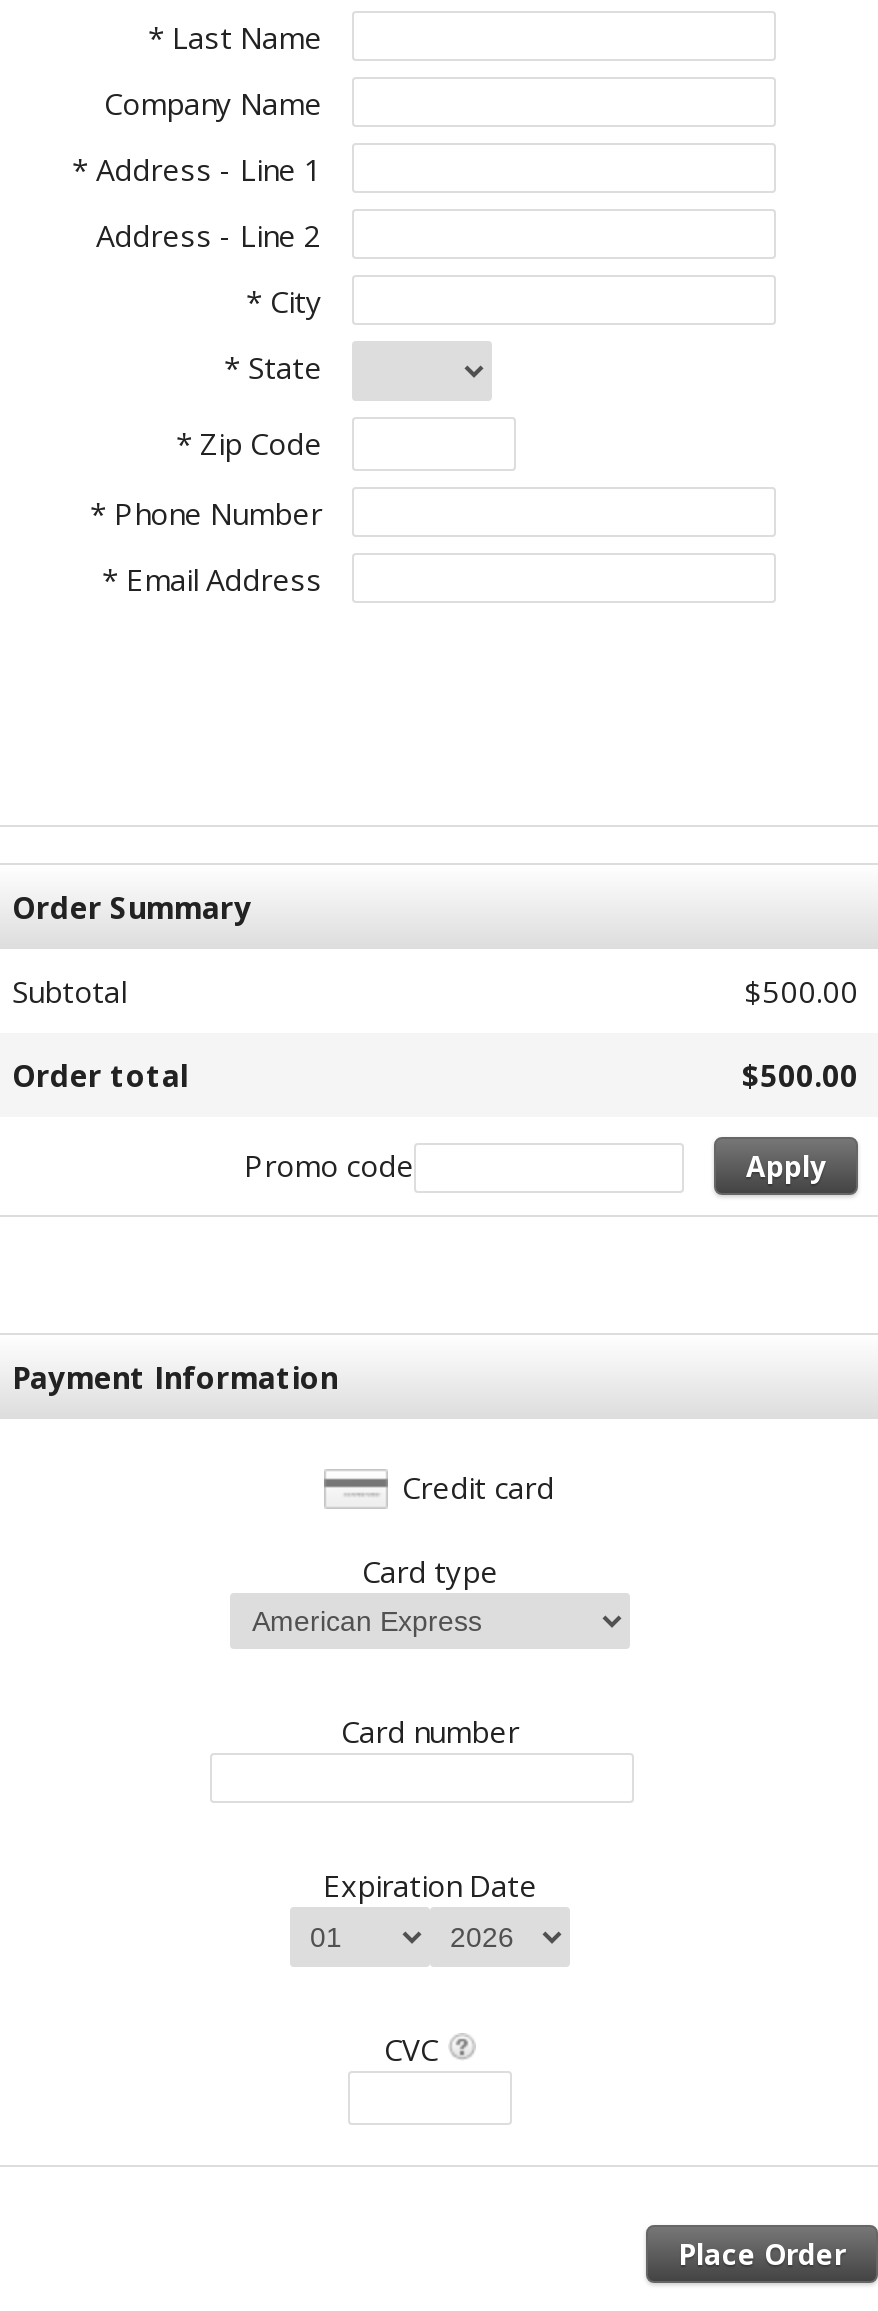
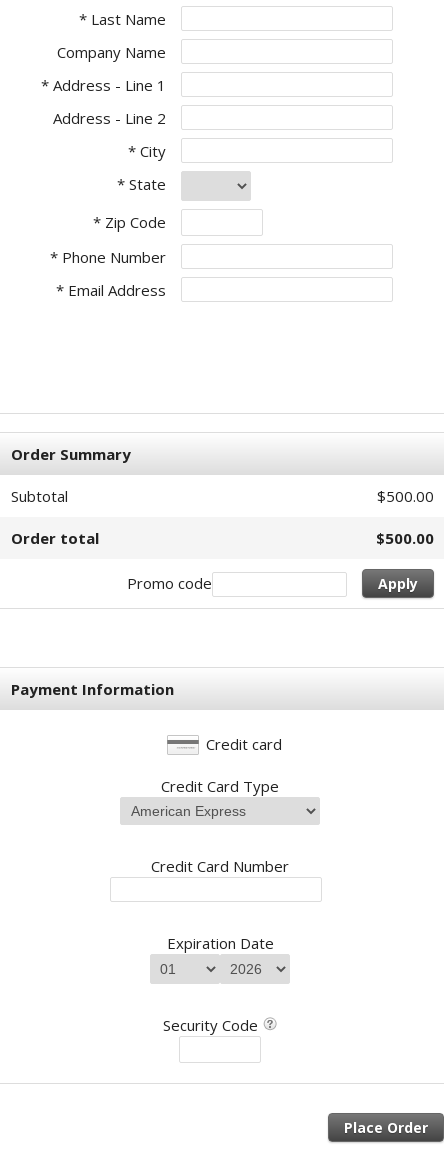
- Card type
+ Credit Card Type

- Card number
+ Credit Card Number

- CVC
+ Security Code
